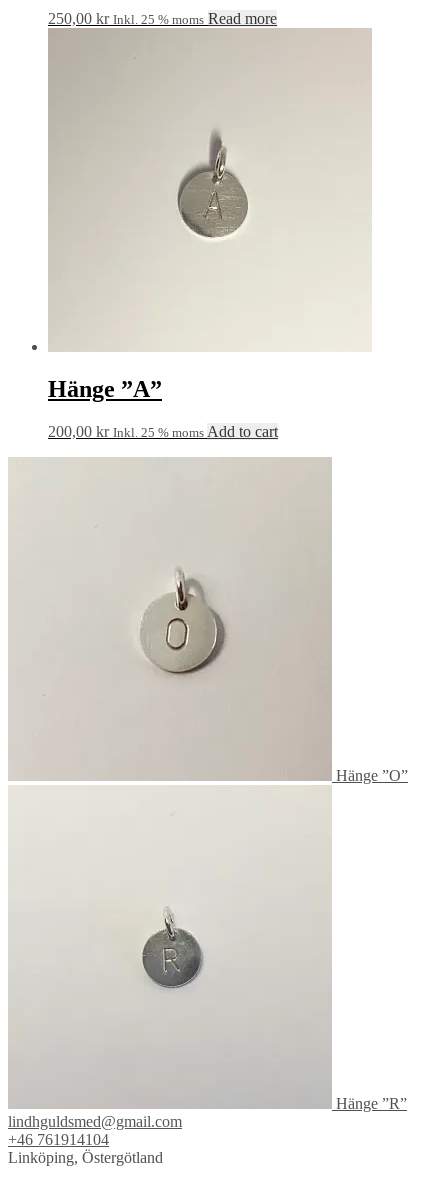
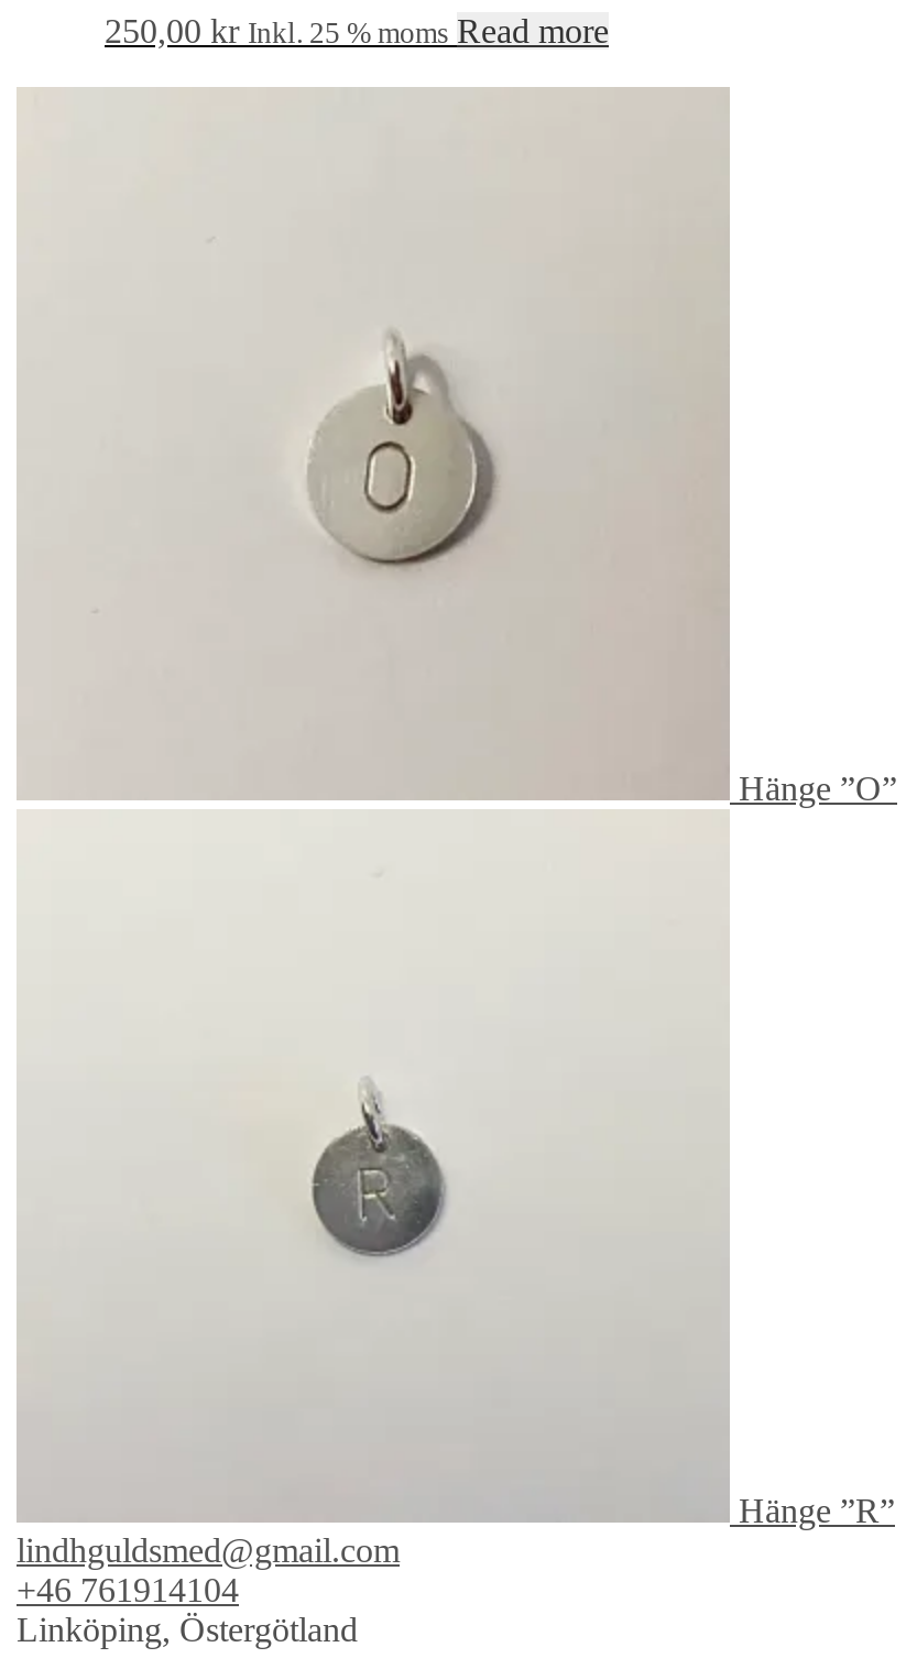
- [image]
- Hänge ”A”
- 200,00 kr Inkl. 25 % moms Add to cart
